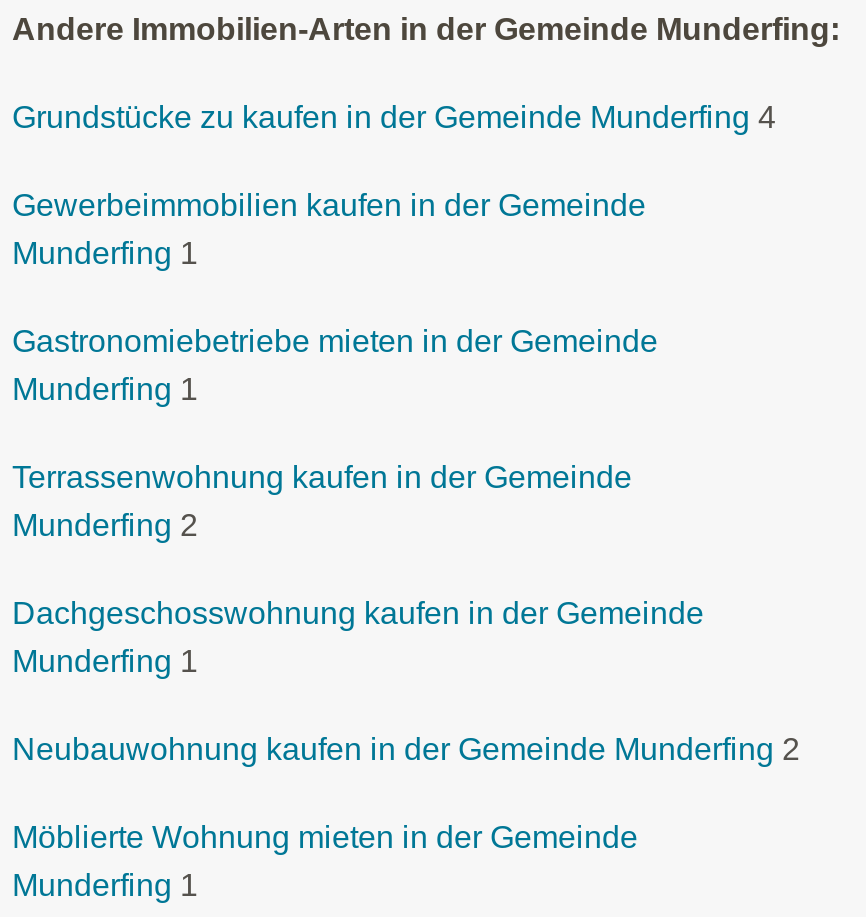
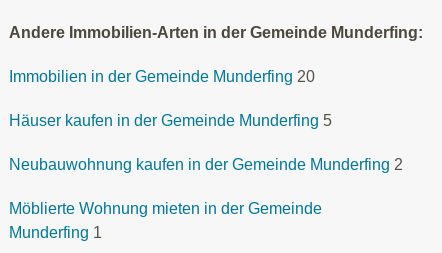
- Grundstücke zu kaufen in der Gemeinde Munderfing 4
- Gewerbeimmobilien kaufen in der Gemeinde
- Munderfing 1
- Gastronomiebetriebe mieten in der Gemeinde
- Munderfing 1
- Terrassenwohnung kaufen in der Gemeinde
- Munderfing 2
- Dachgeschosswohnung kaufen in der Gemeinde
- Munderfing 1
+ Immobilien in der Gemeinde Munderfing 20
+ Häuser kaufen in der Gemeinde Munderfing 5
